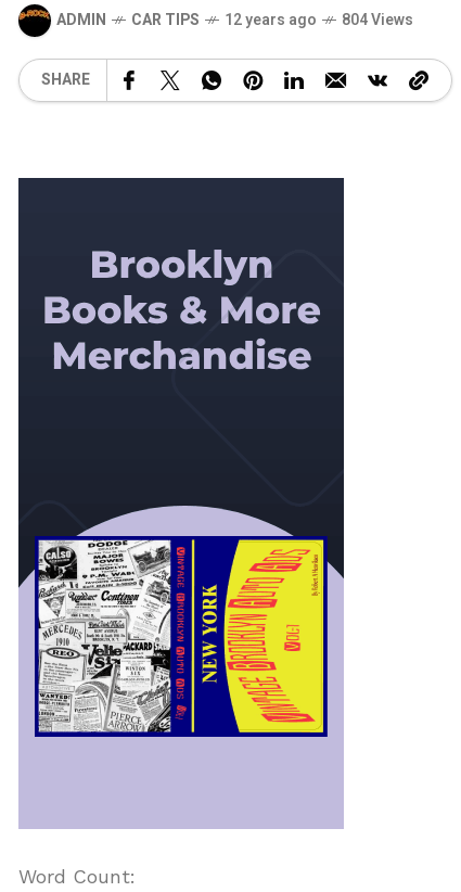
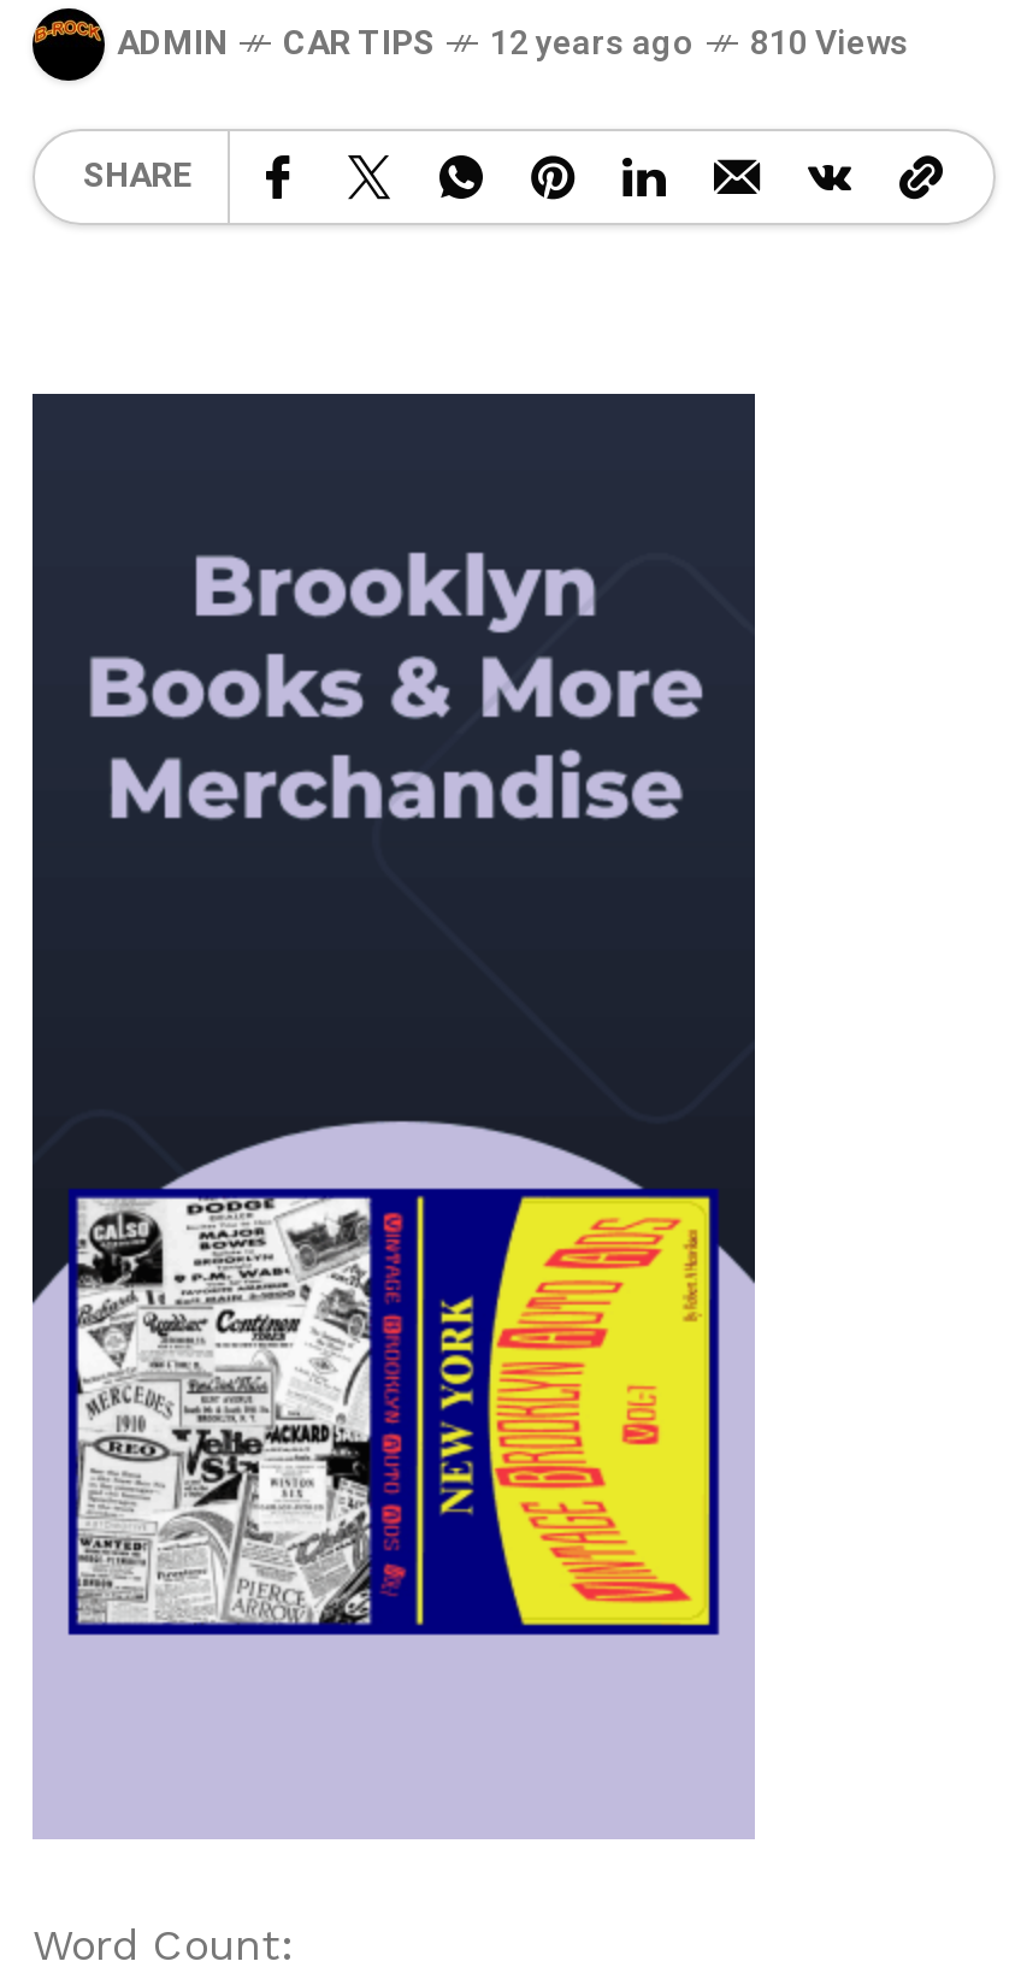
- ADMIN CAR TIPS 12 years ago 804 Views
+ ADMIN CAR TIPS 12 years ago 810 Views
